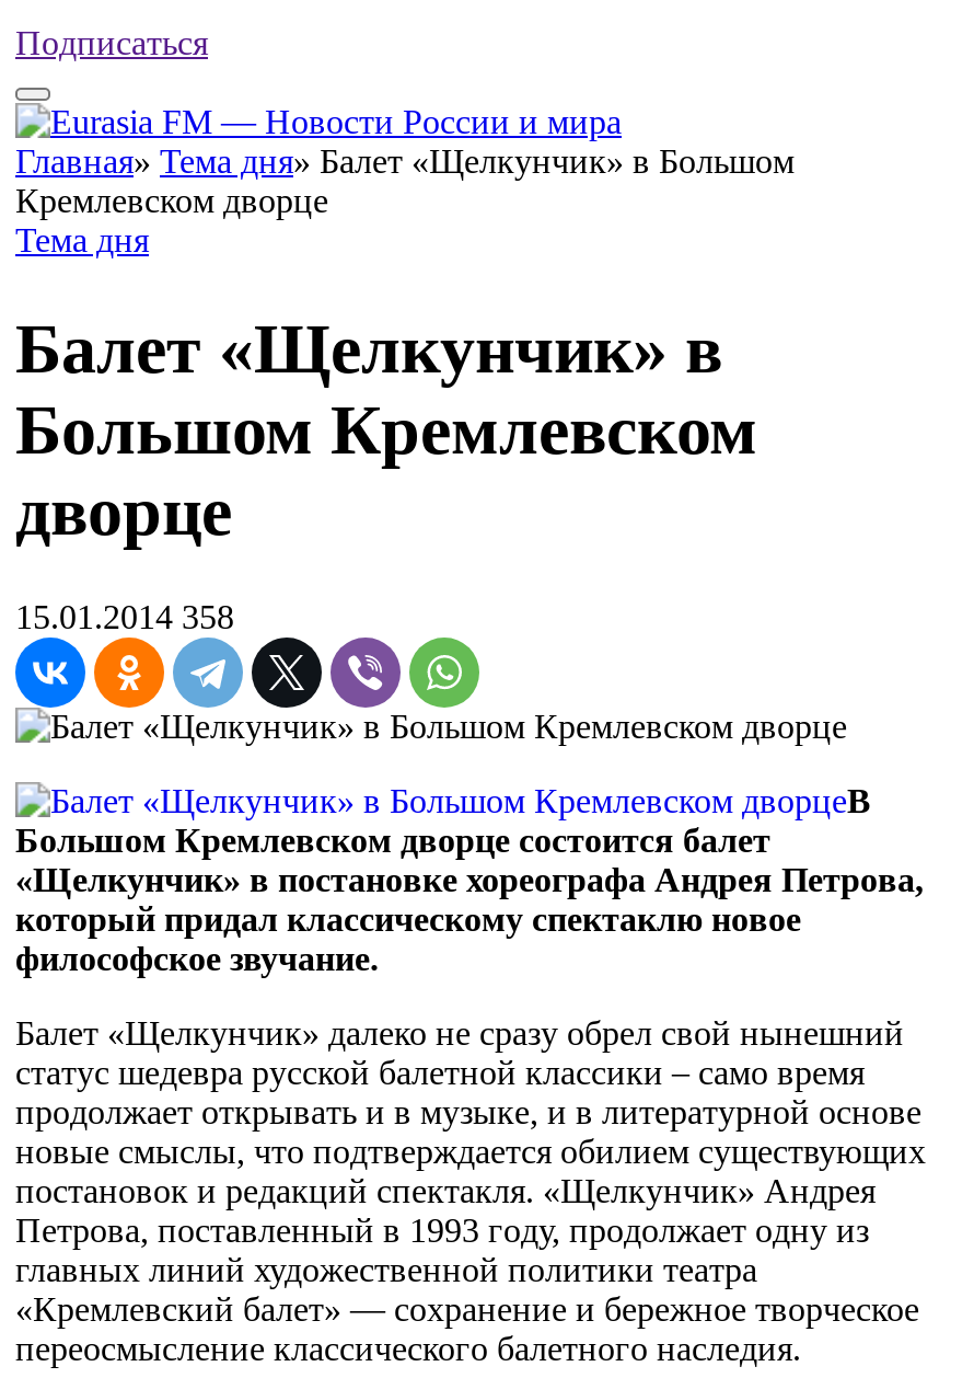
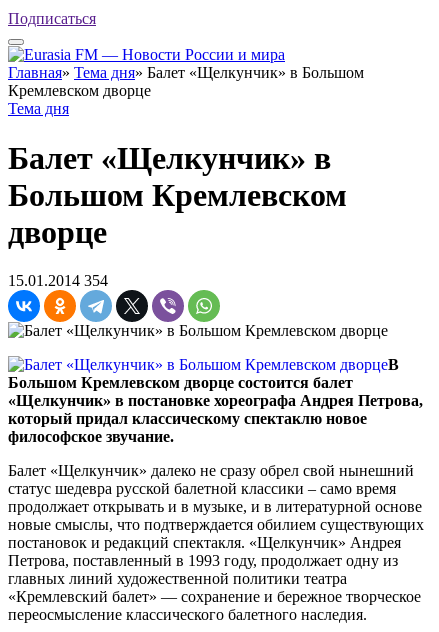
- 15.01.2014 358
+ 15.01.2014 354
